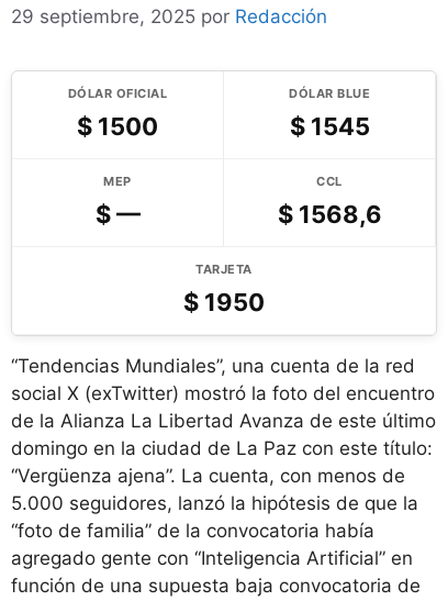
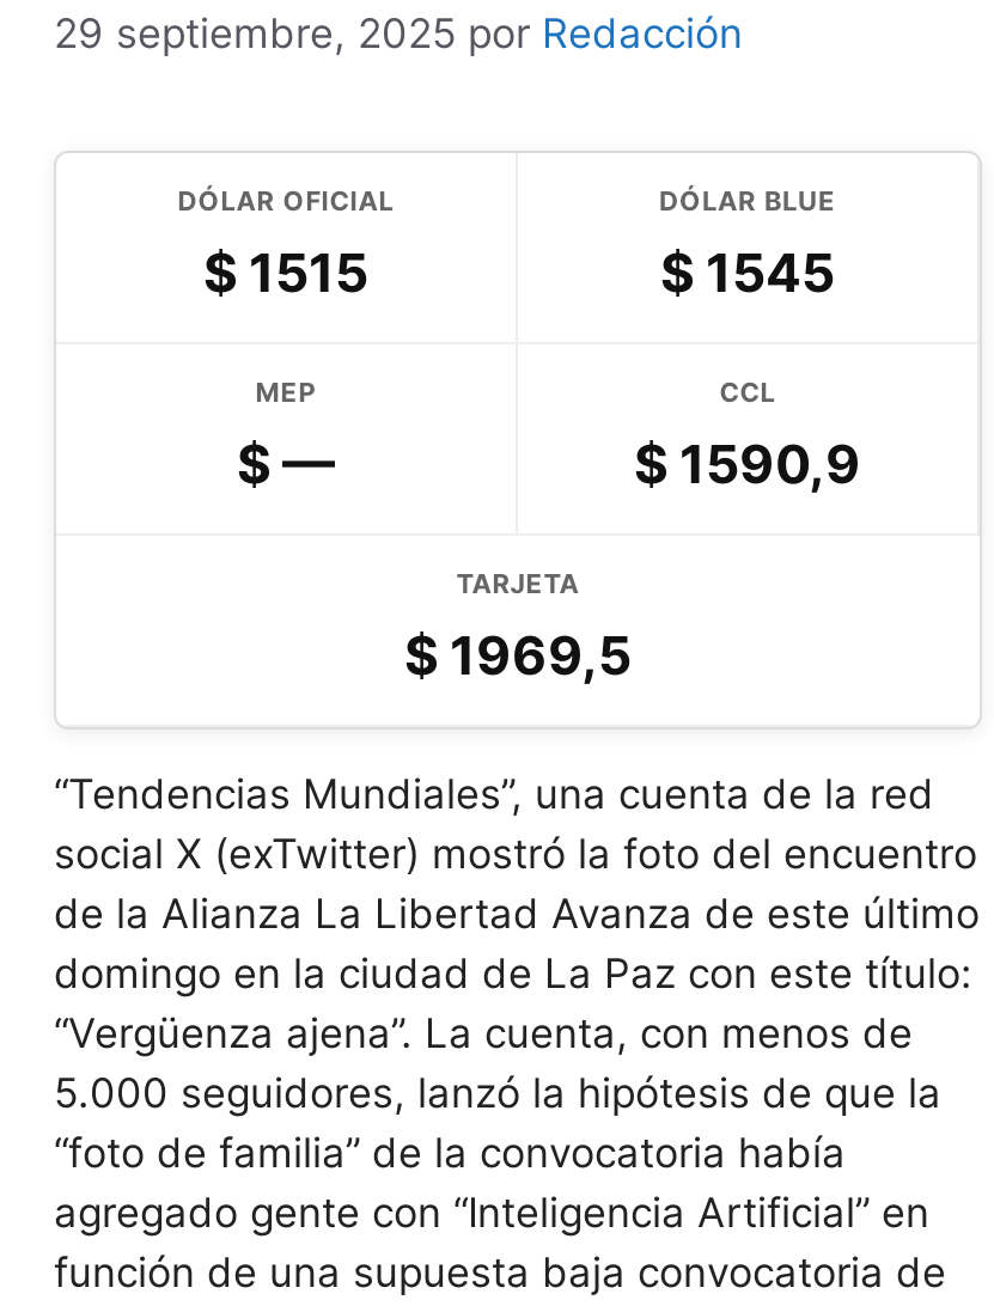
- $1500
+ $1515

- $1568,6
+ $1590,9

- $1950
+ $1969,5
